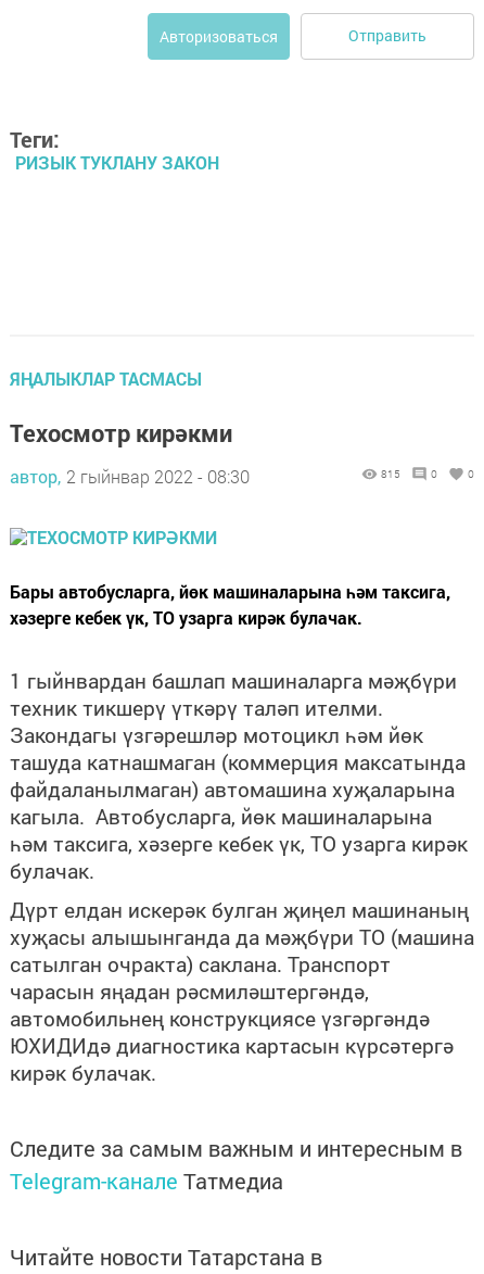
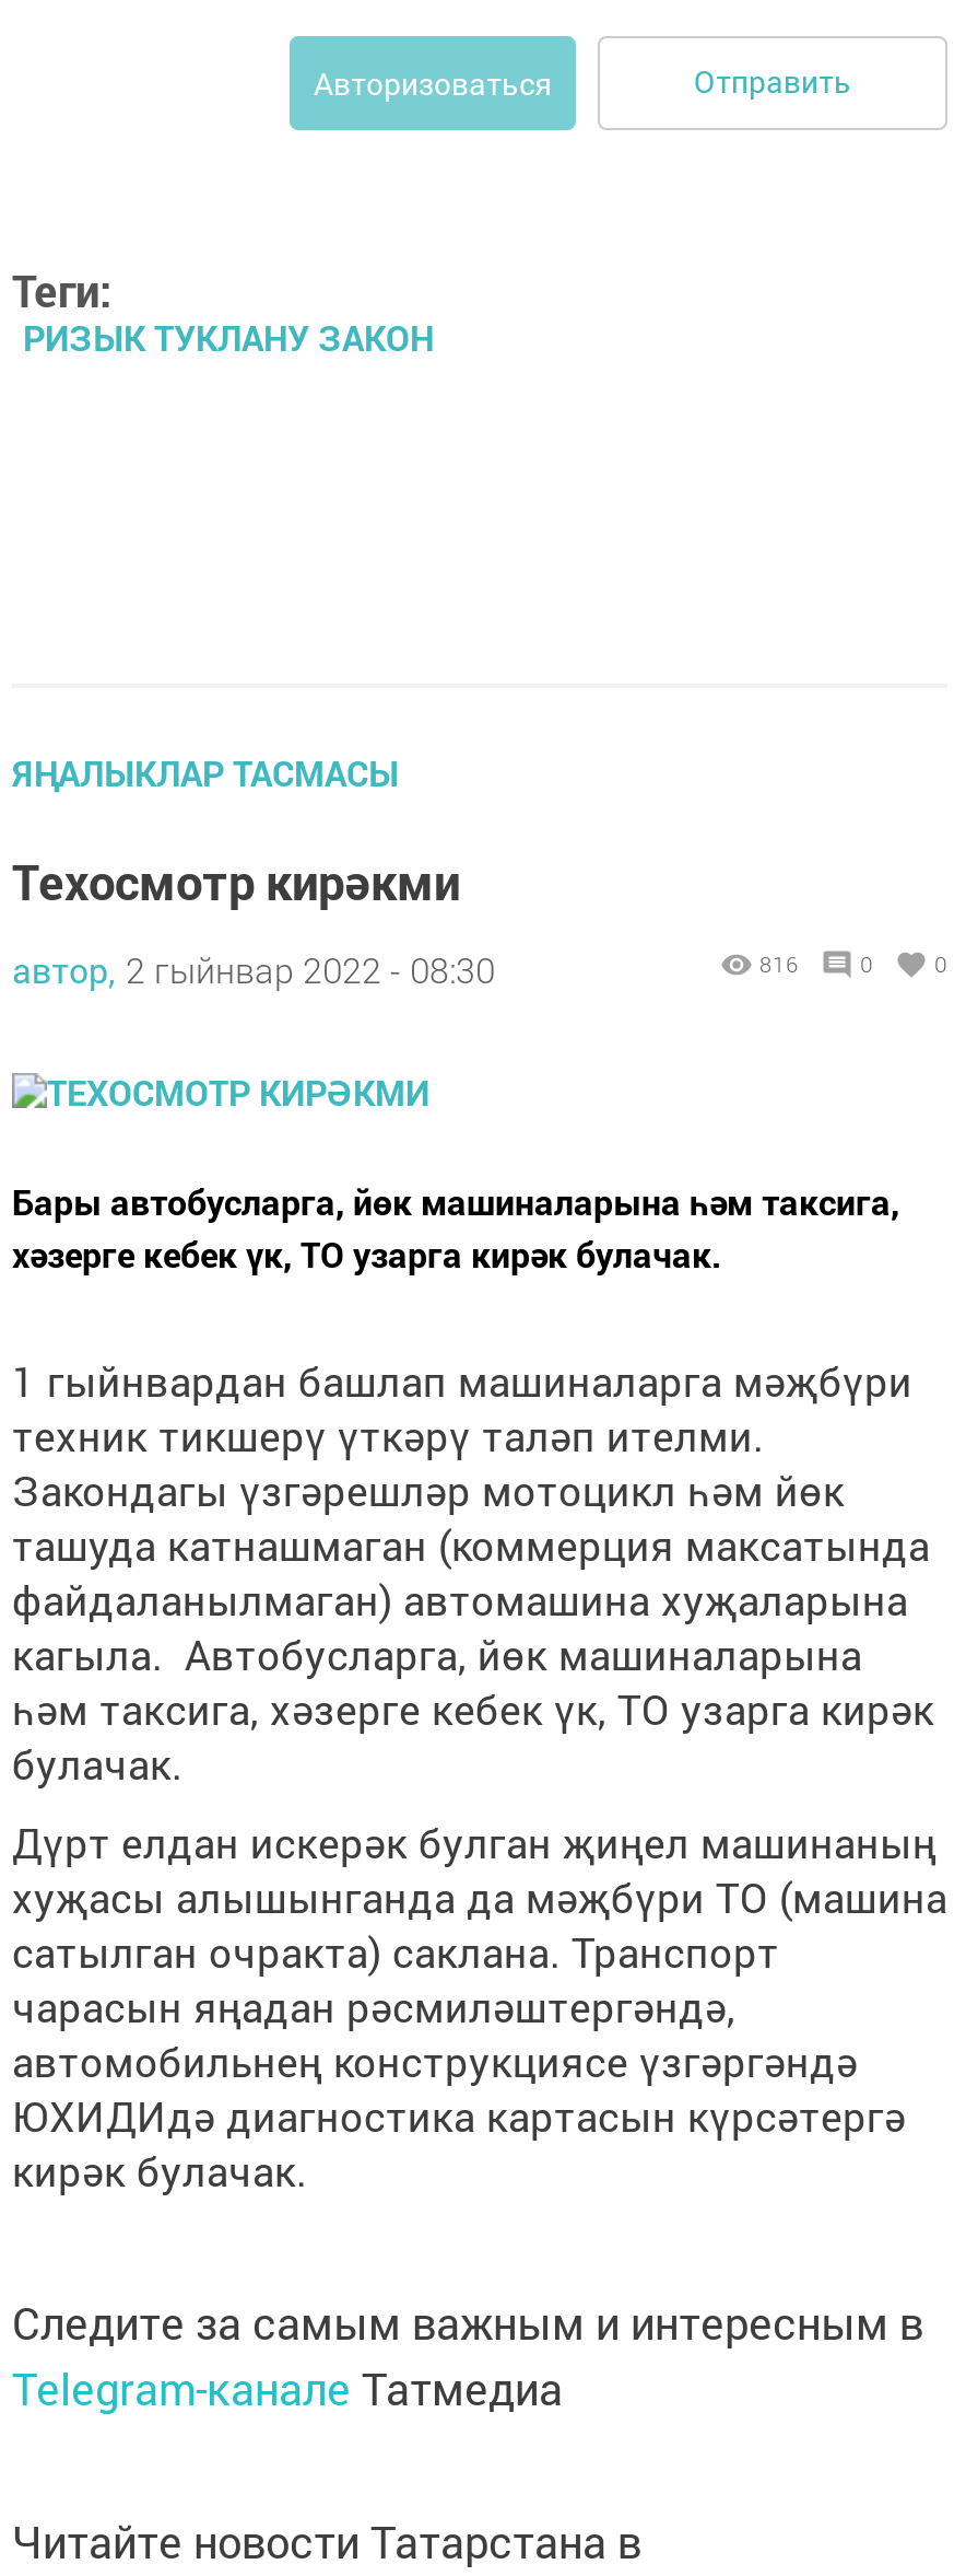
- 815
+ 816
